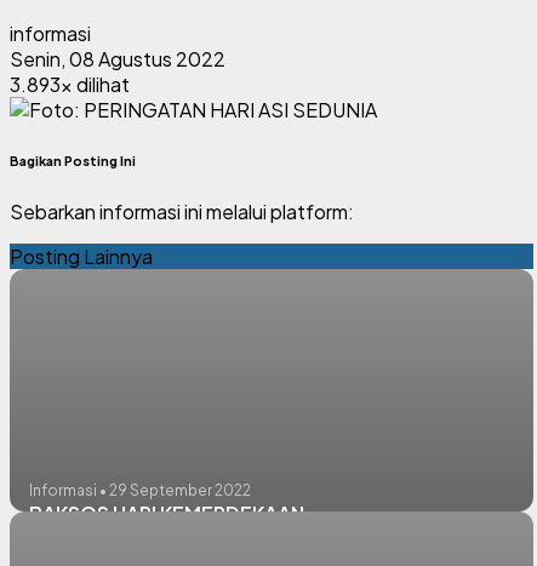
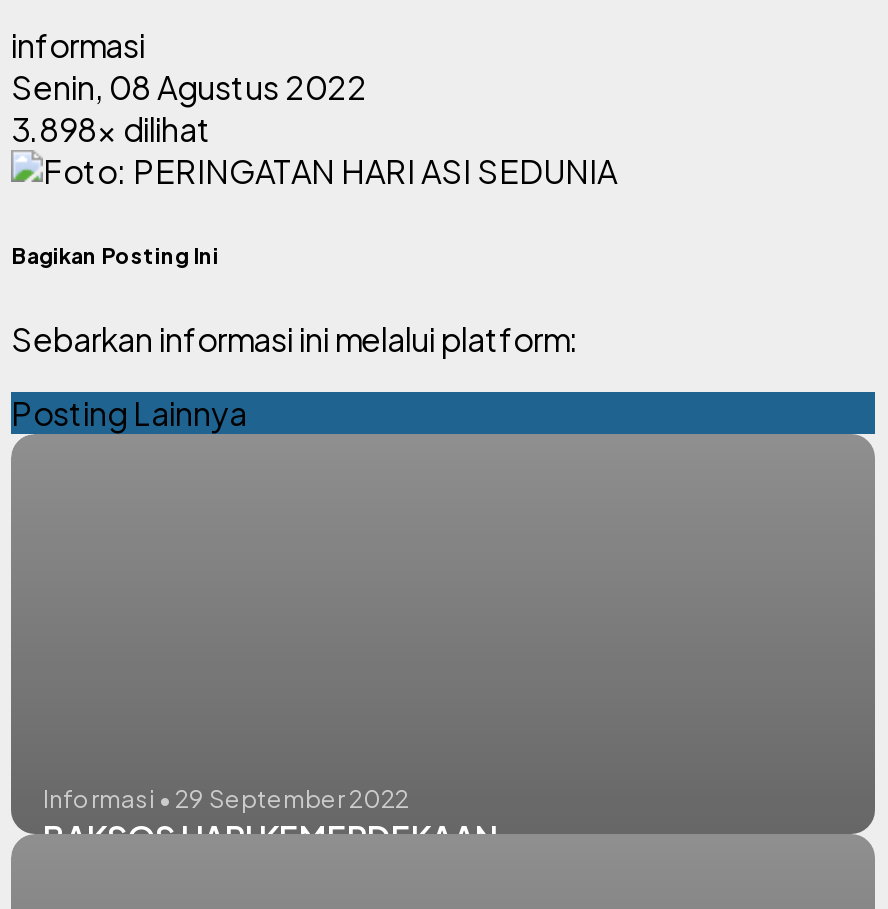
- 3.893x dilihat
+ 3.898x dilihat
